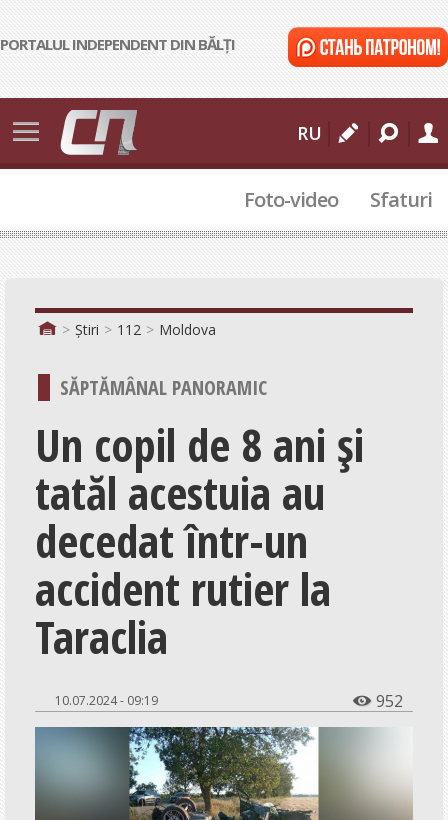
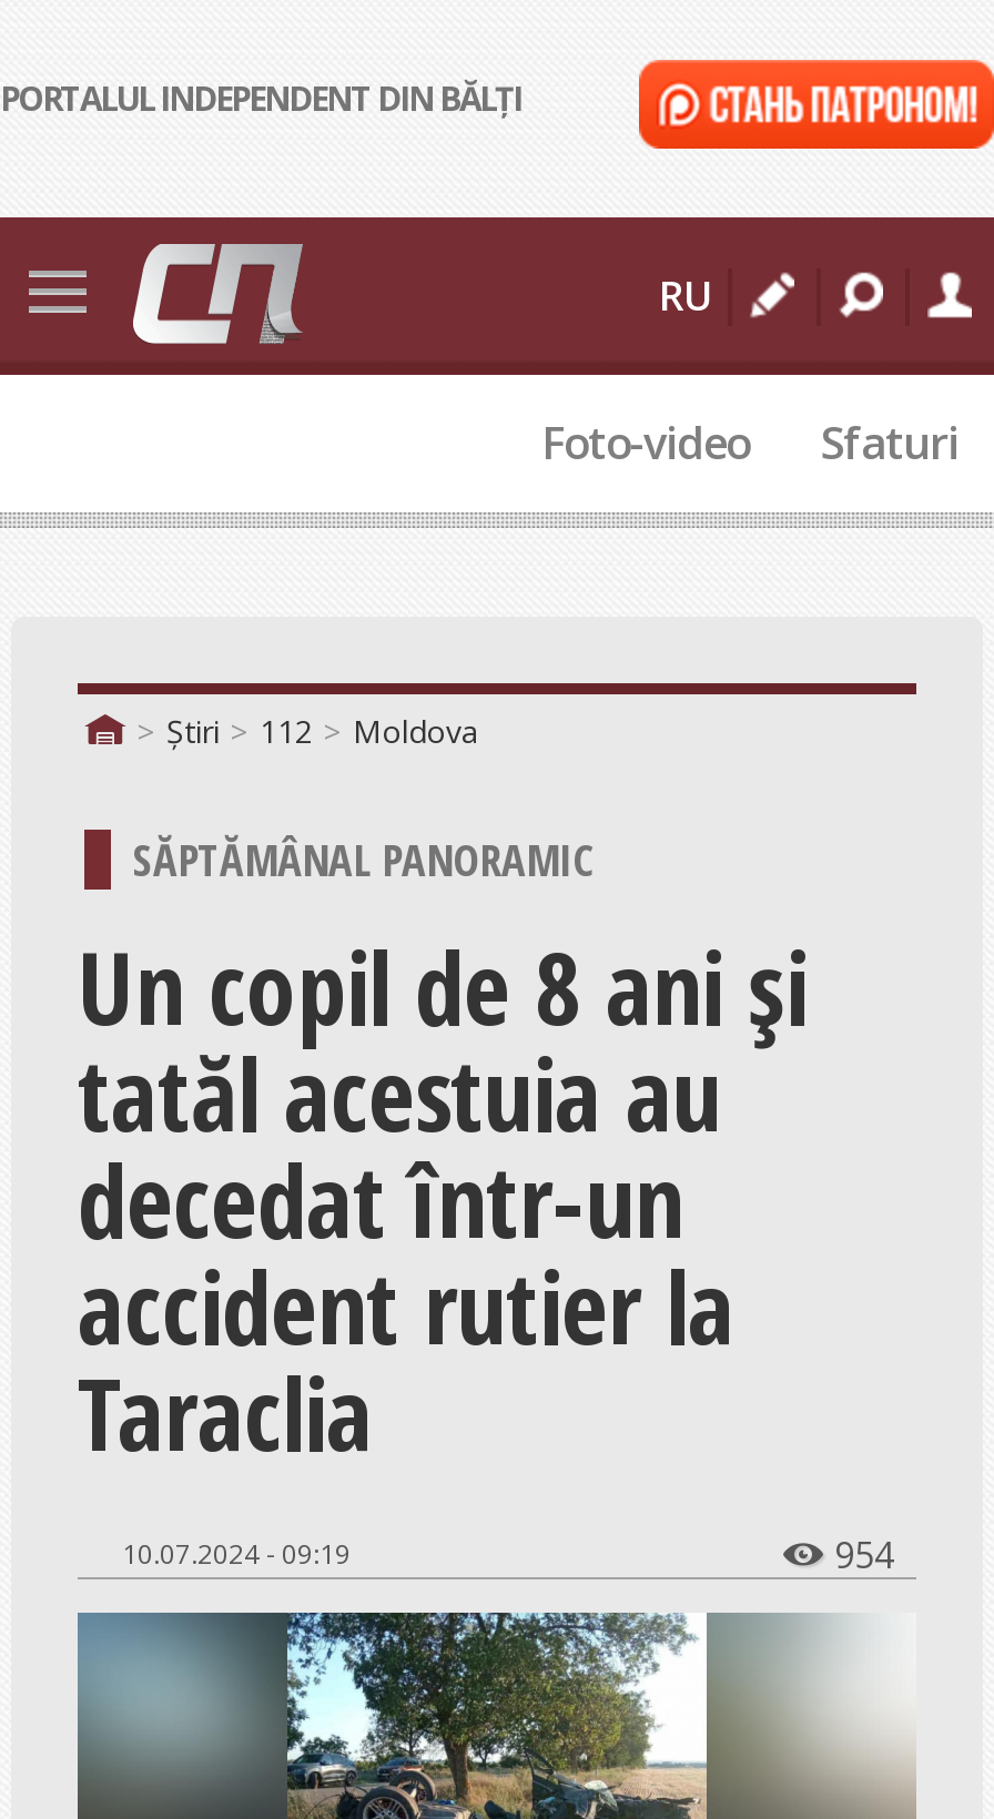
- 952
+ 954
